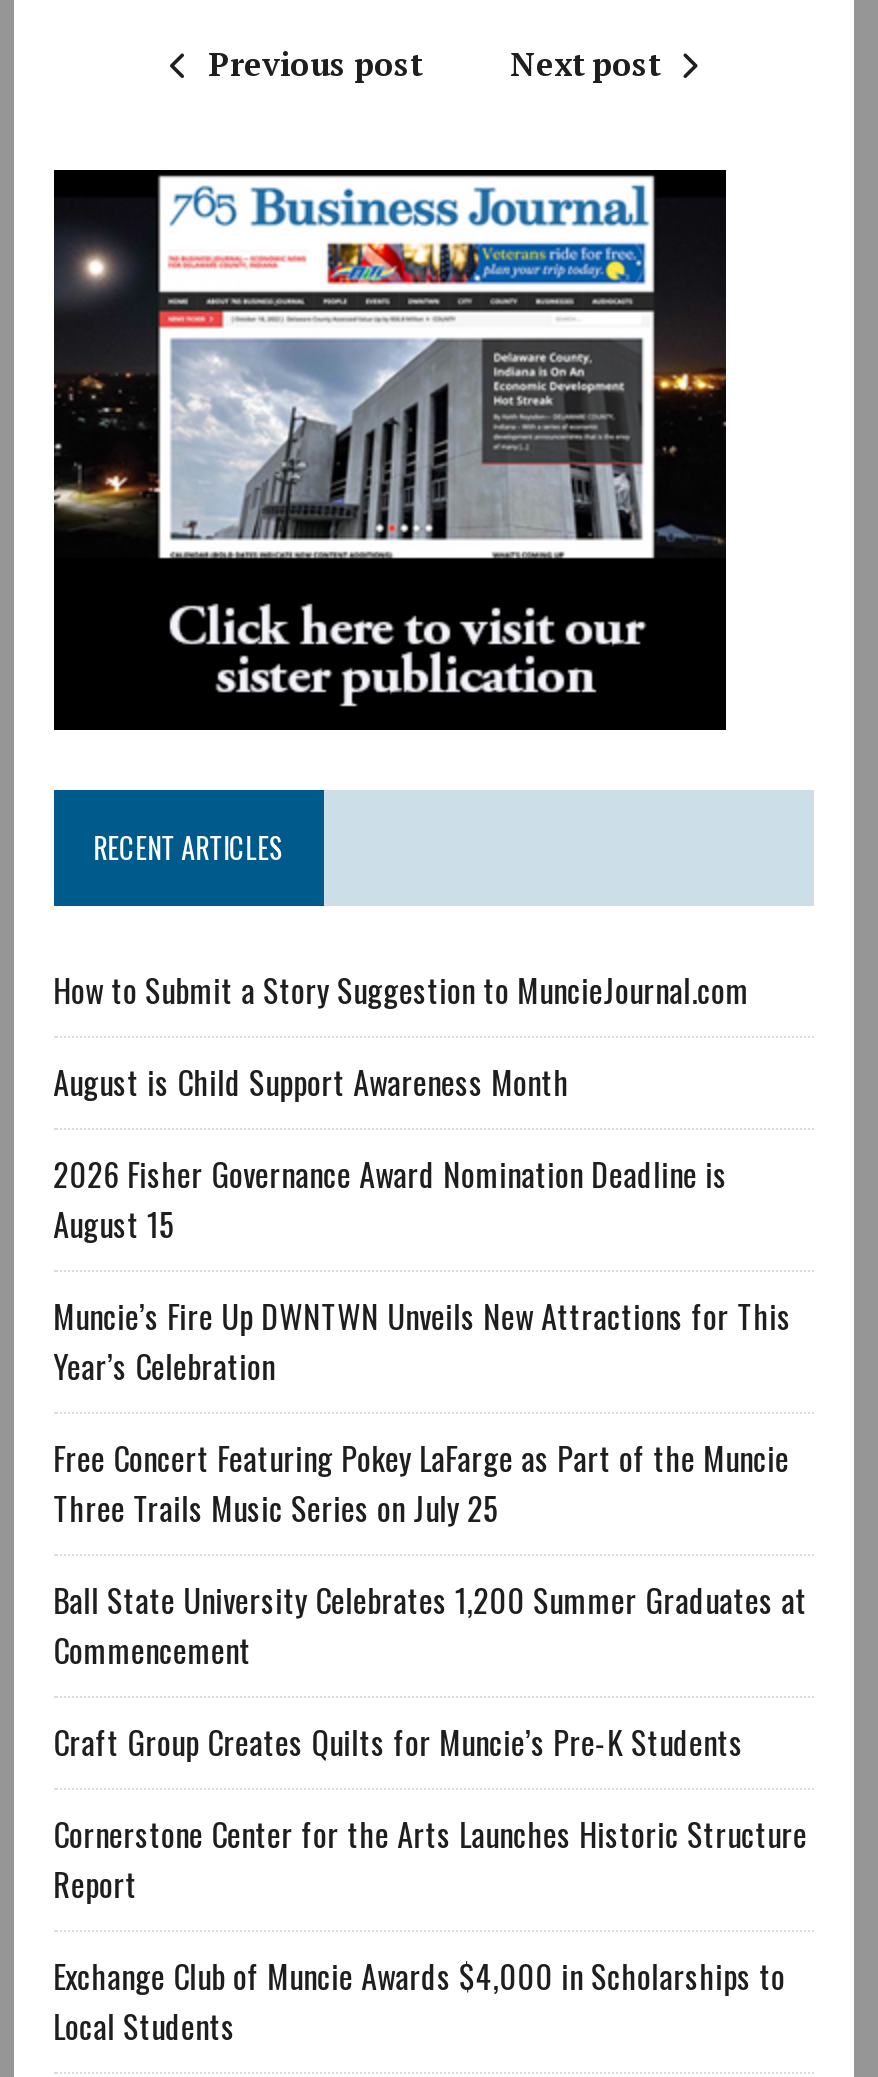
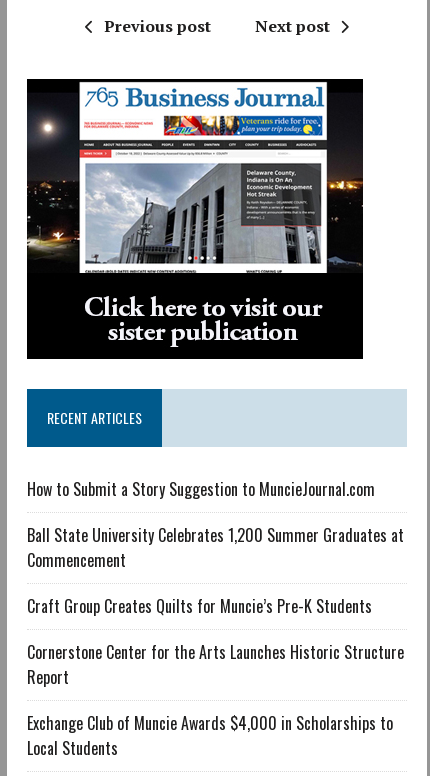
- August is Child Support Awareness Month
- 2026 Fisher Governance Award Nomination Deadline is
- August 15
- Muncie’s Fire Up DWNTWN Unveils New Attractions for This
- Year’s Celebration
- Free Concert Featuring Pokey LaFarge as Part of the Muncie
- Three Trails Music Series on July 25
